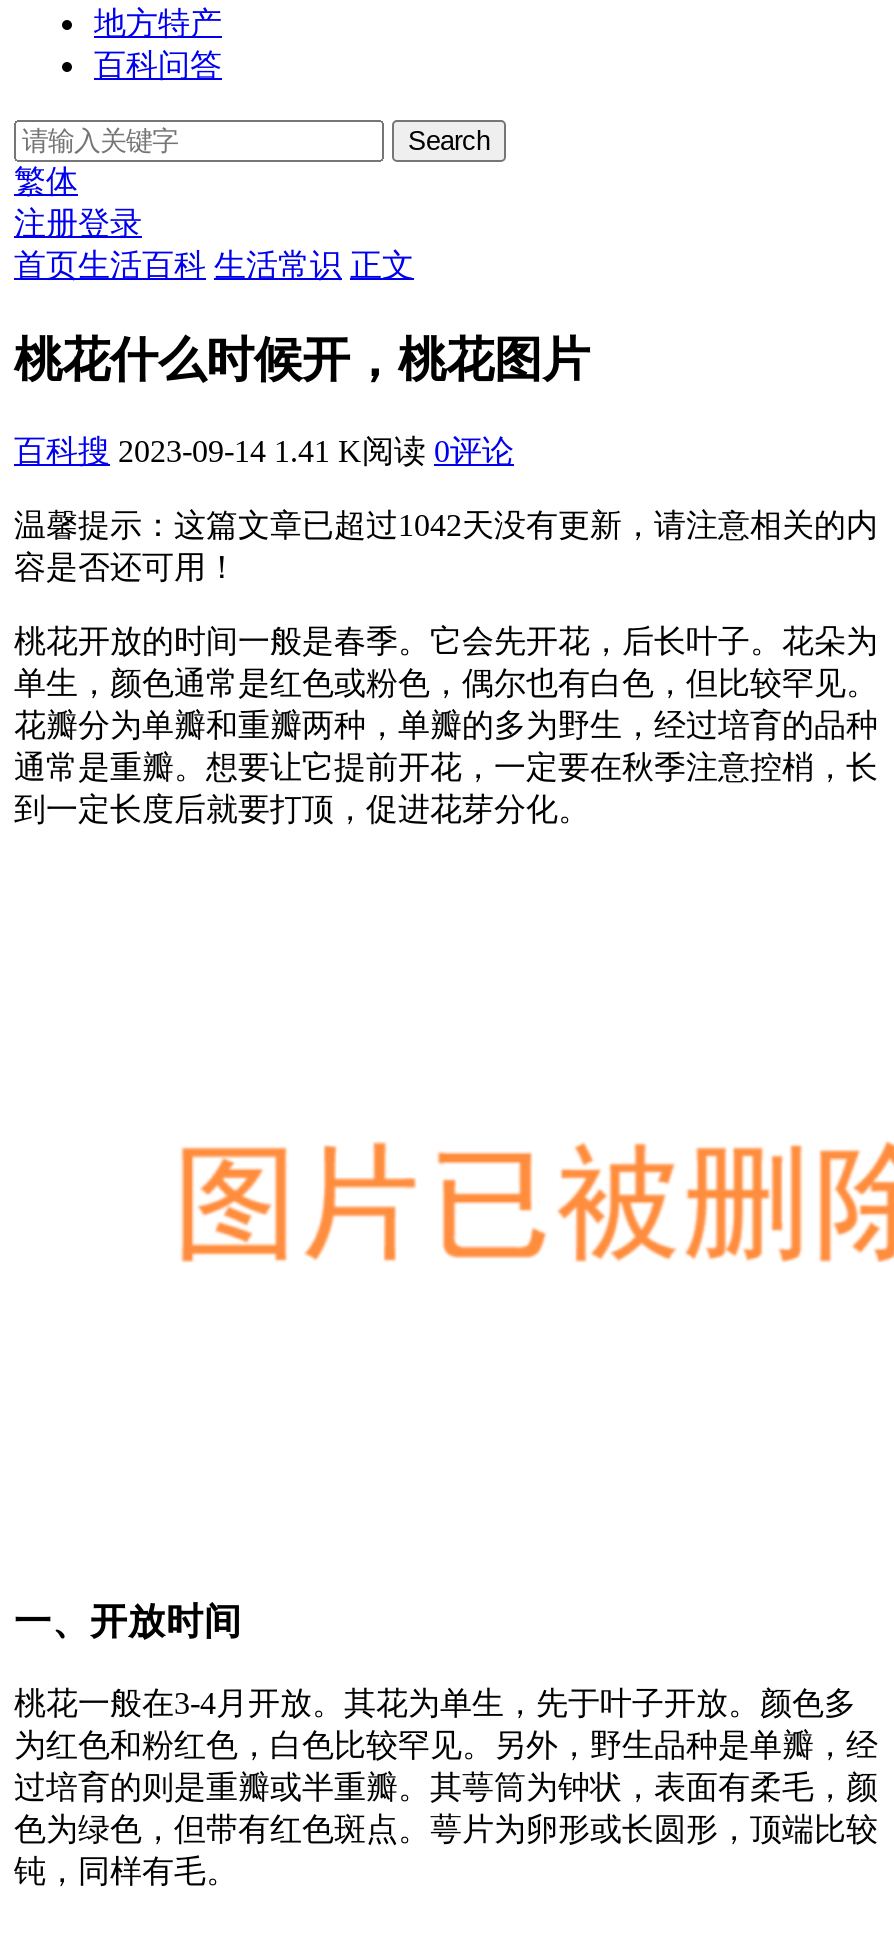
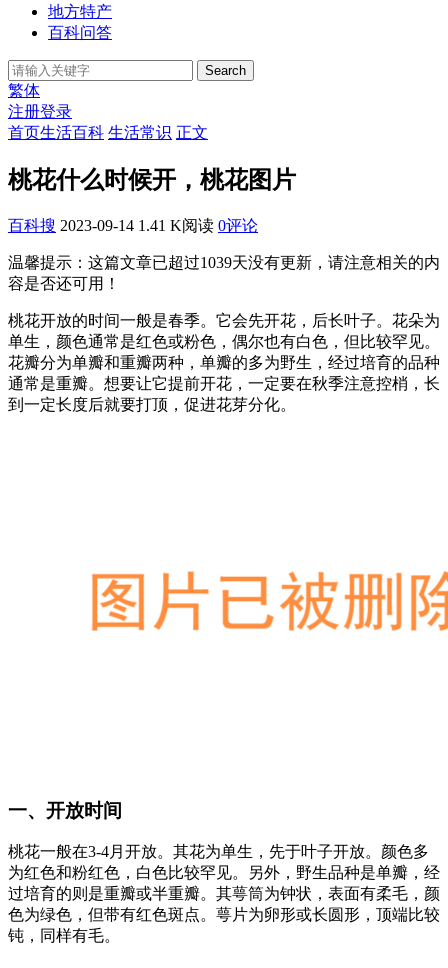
- 温馨提示：这篇文章已超过1042天没有更新，请注意相关的内
+ 温馨提示：这篇文章已超过1039天没有更新，请注意相关的内
